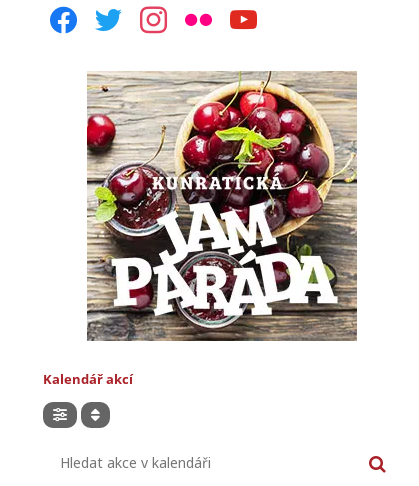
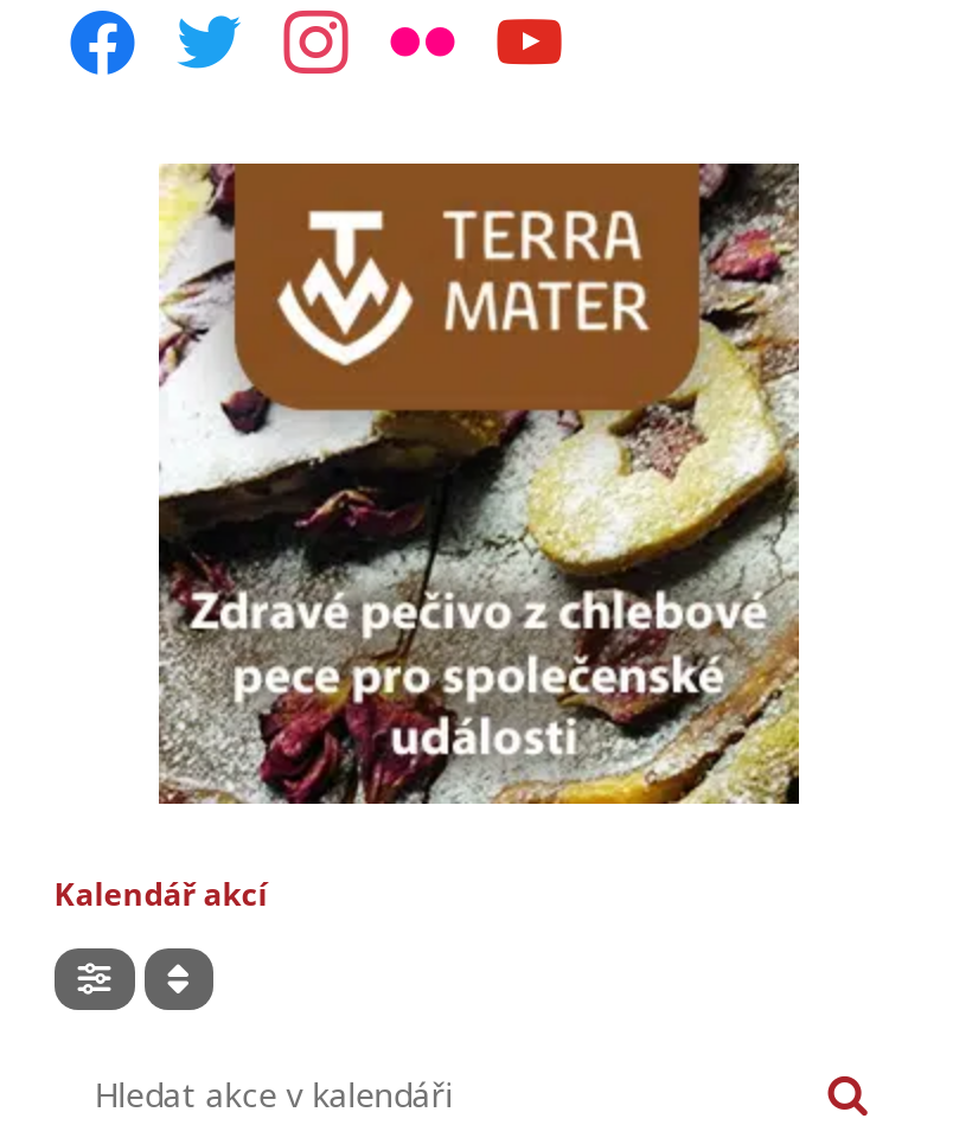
- [image]
+ [image]
